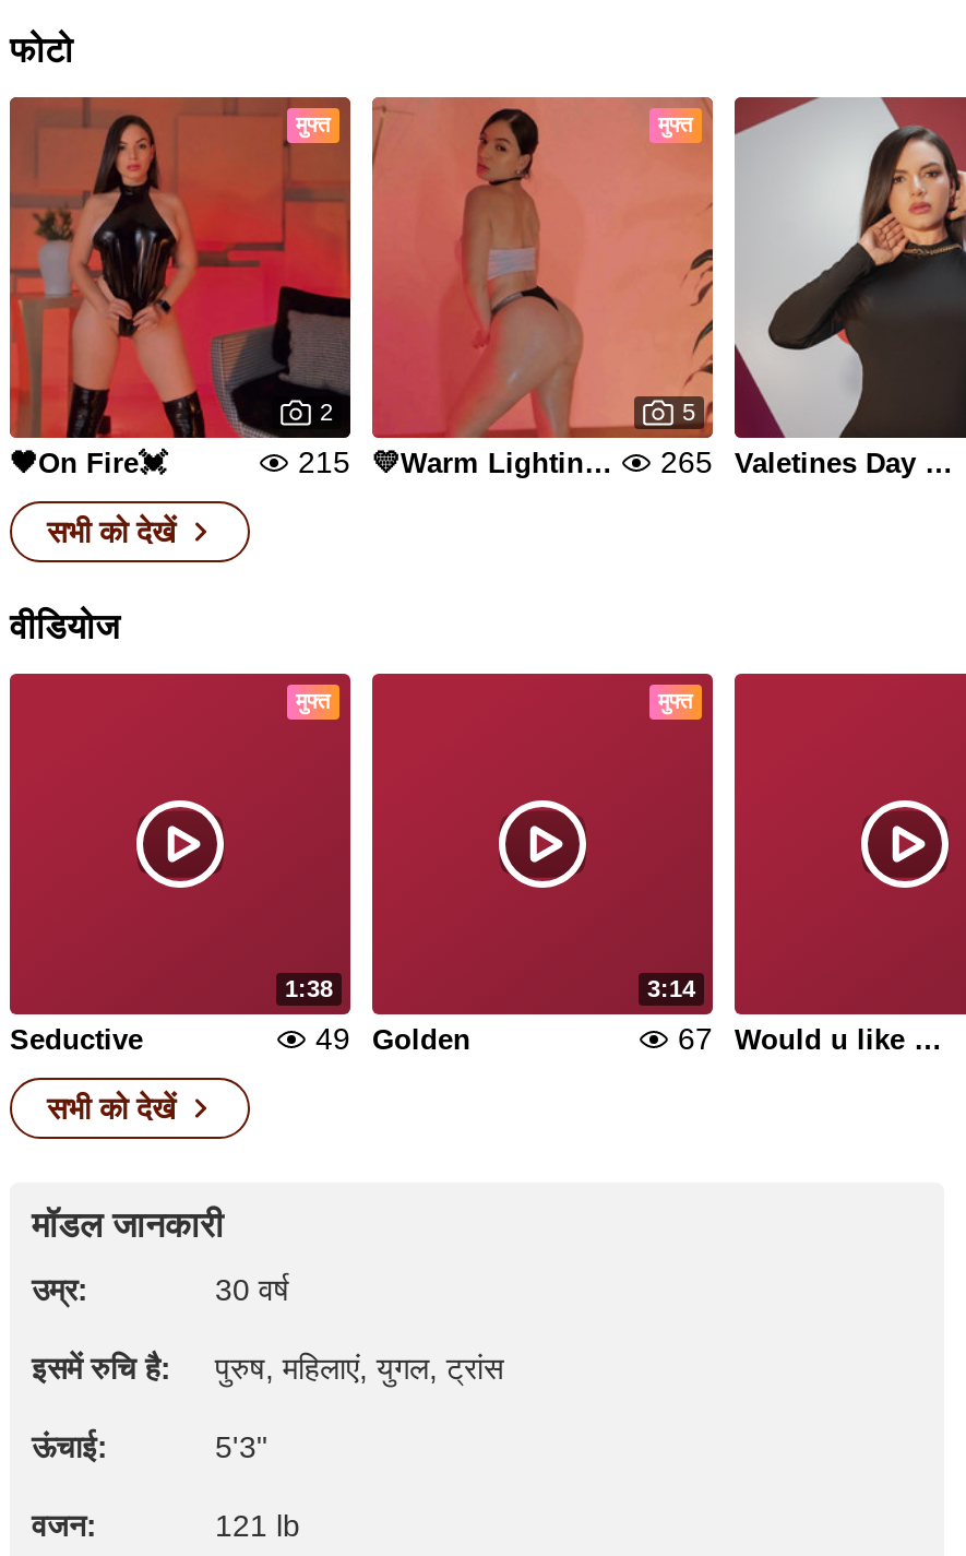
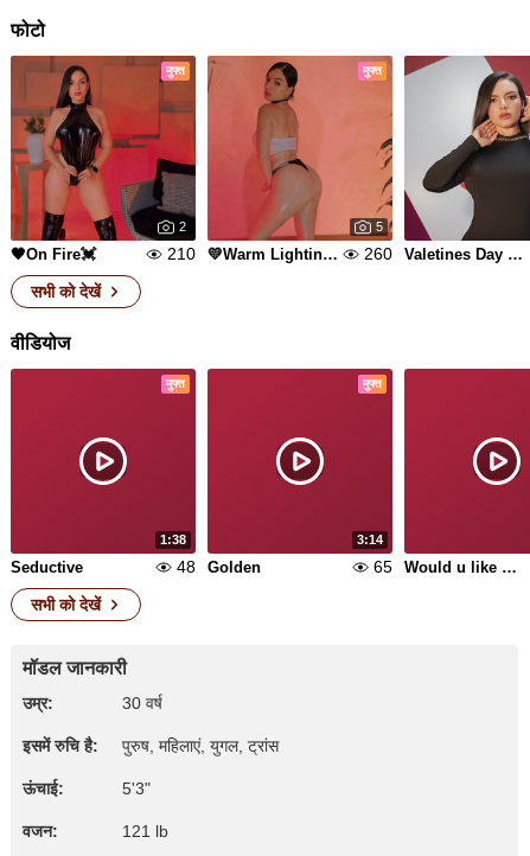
- 215
+ 210

- 265
+ 260

- 49 Golden
+ 48 Golden

- 67
+ 65
